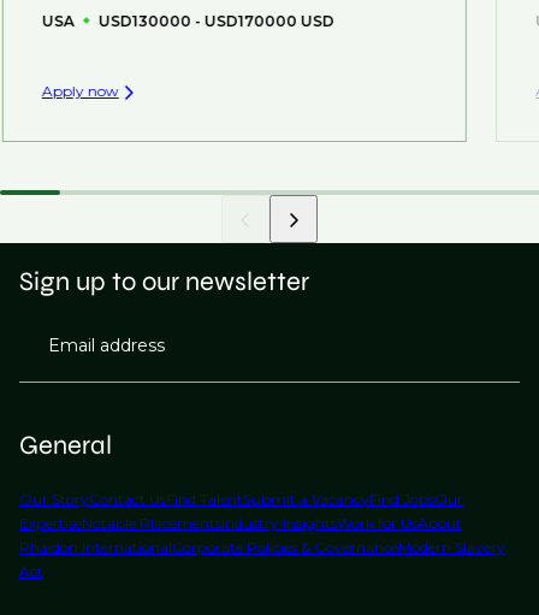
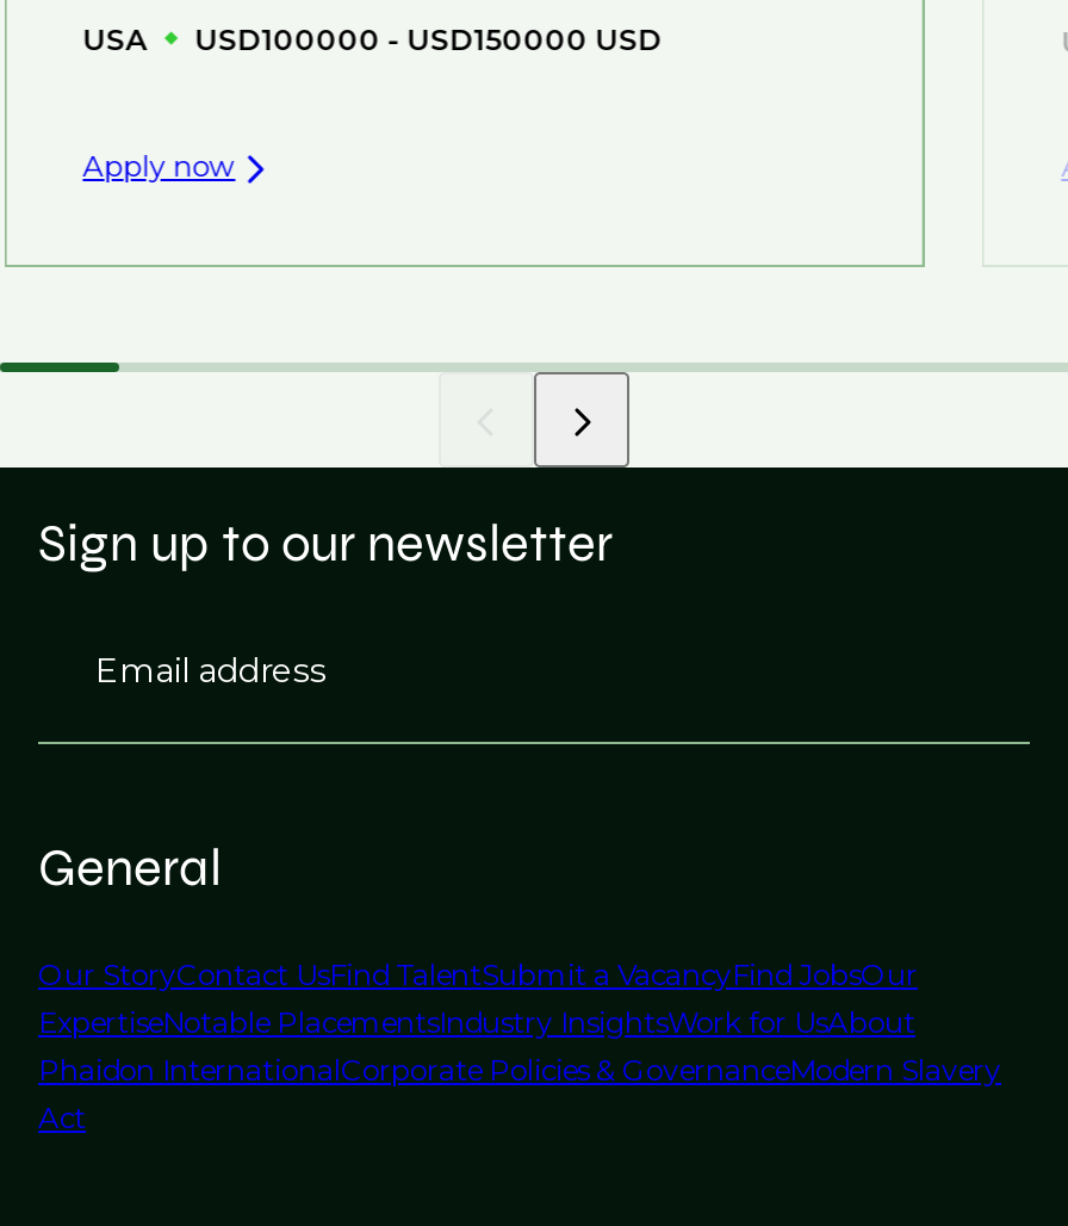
- USA USD130000 - USD170000 USD
+ USA USD100000 - USD150000 USD
